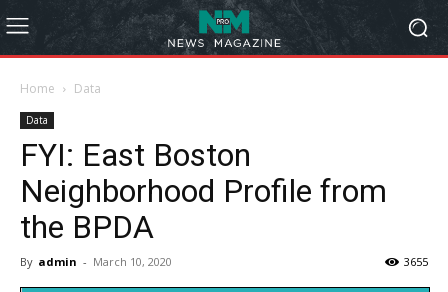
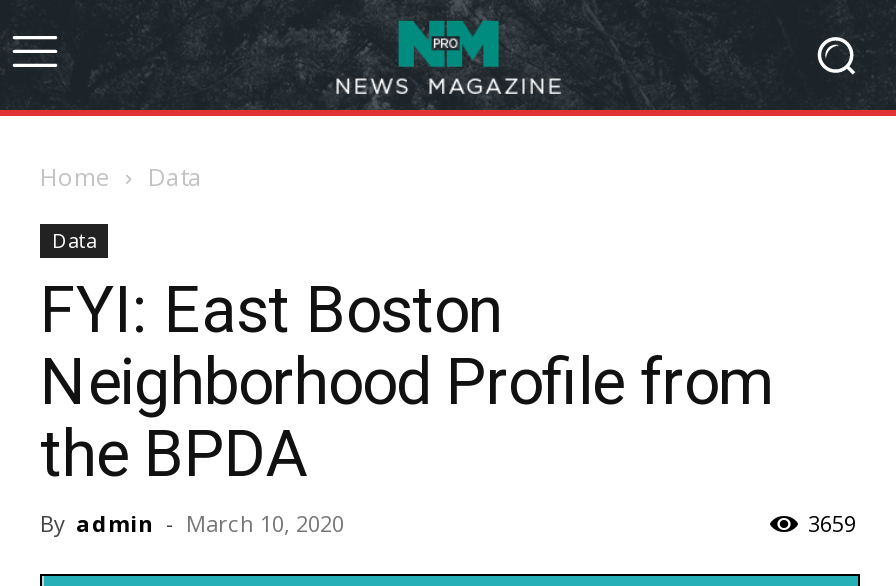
- 3655
+ 3659
